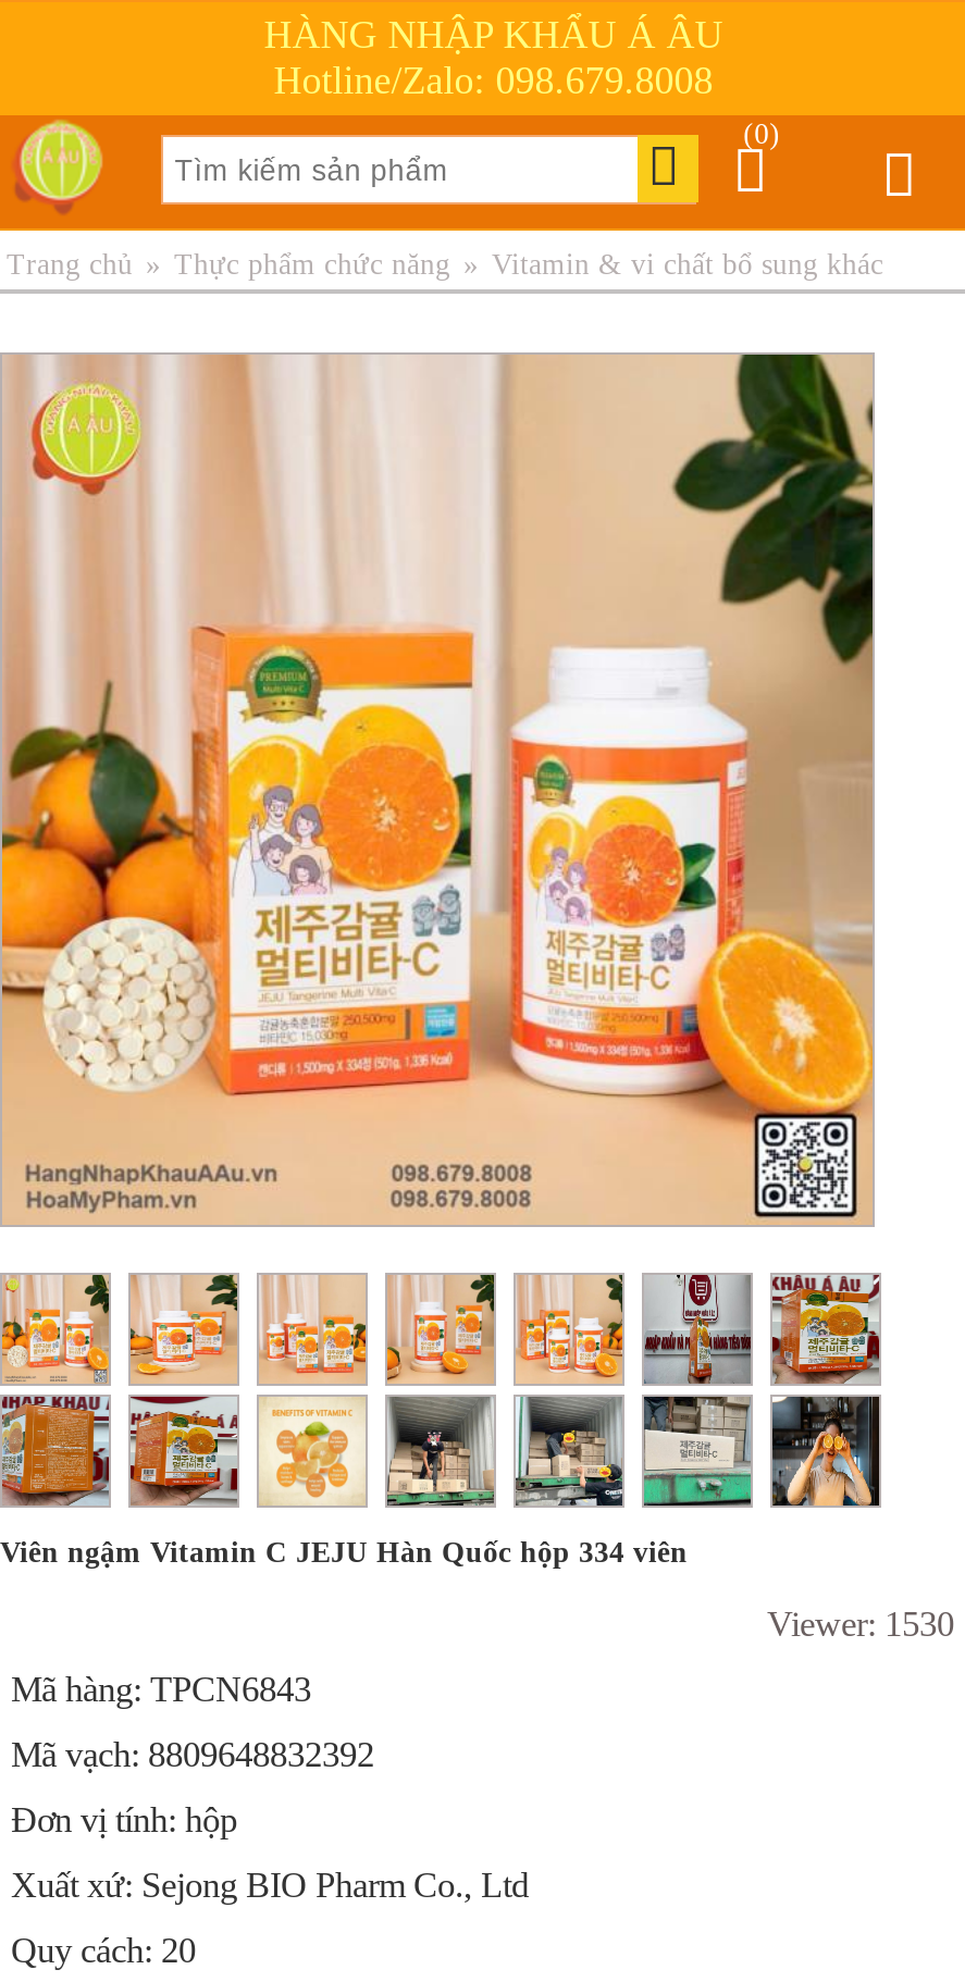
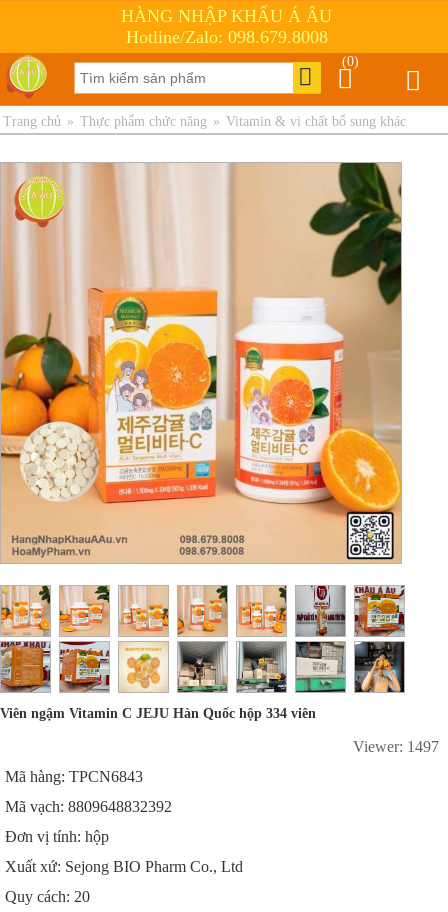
- Viewer: 1530
+ Viewer: 1497
